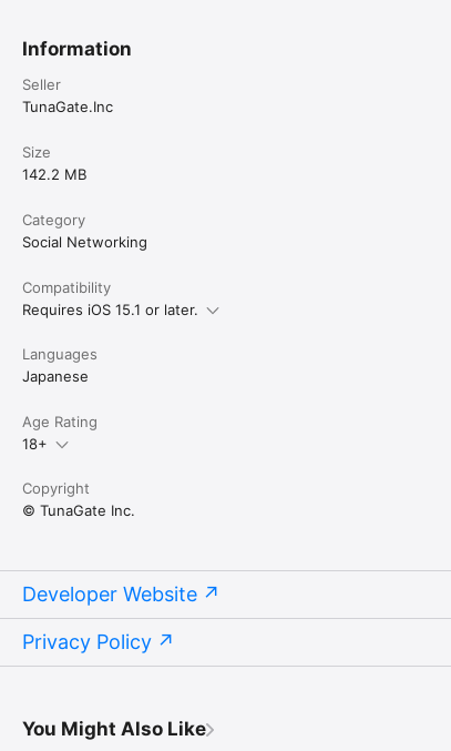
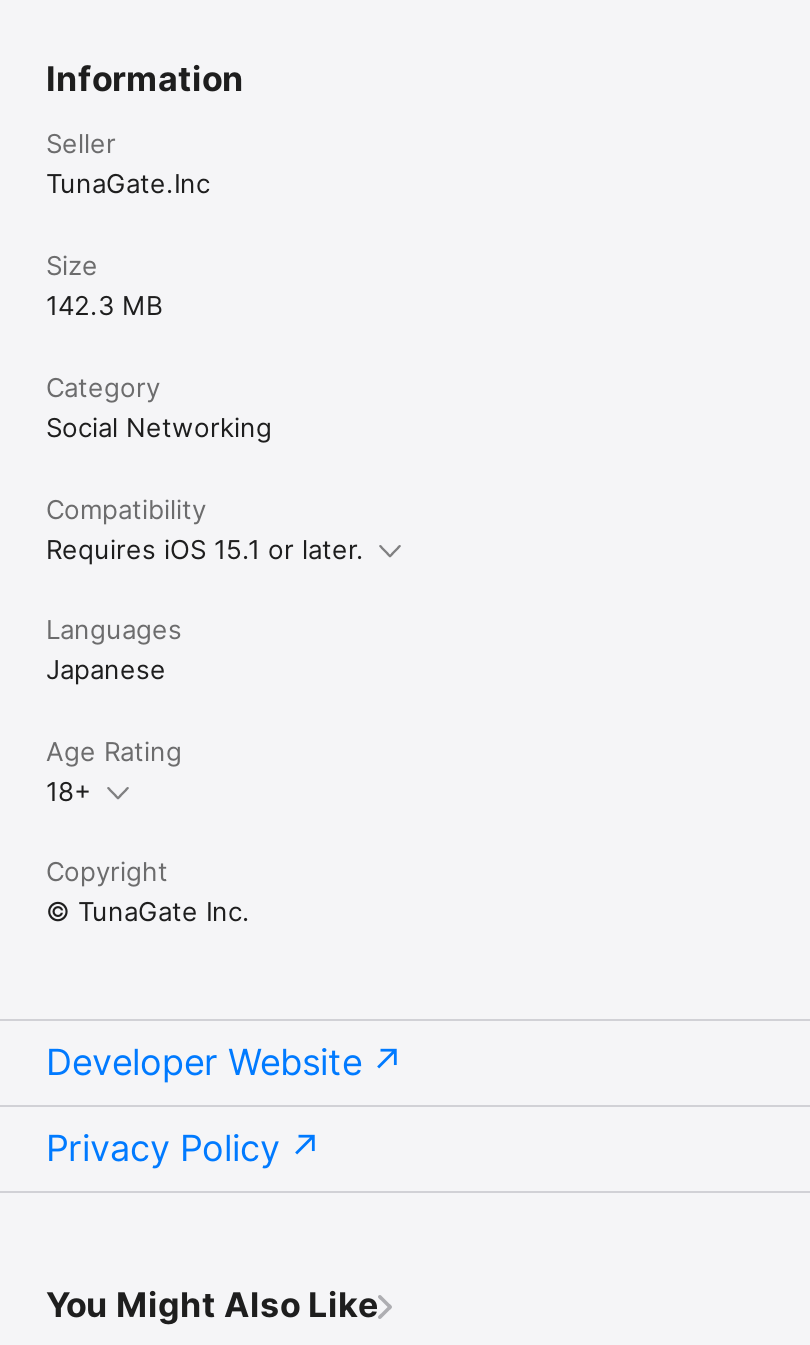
- 142.2 MB
+ 142.3 MB
